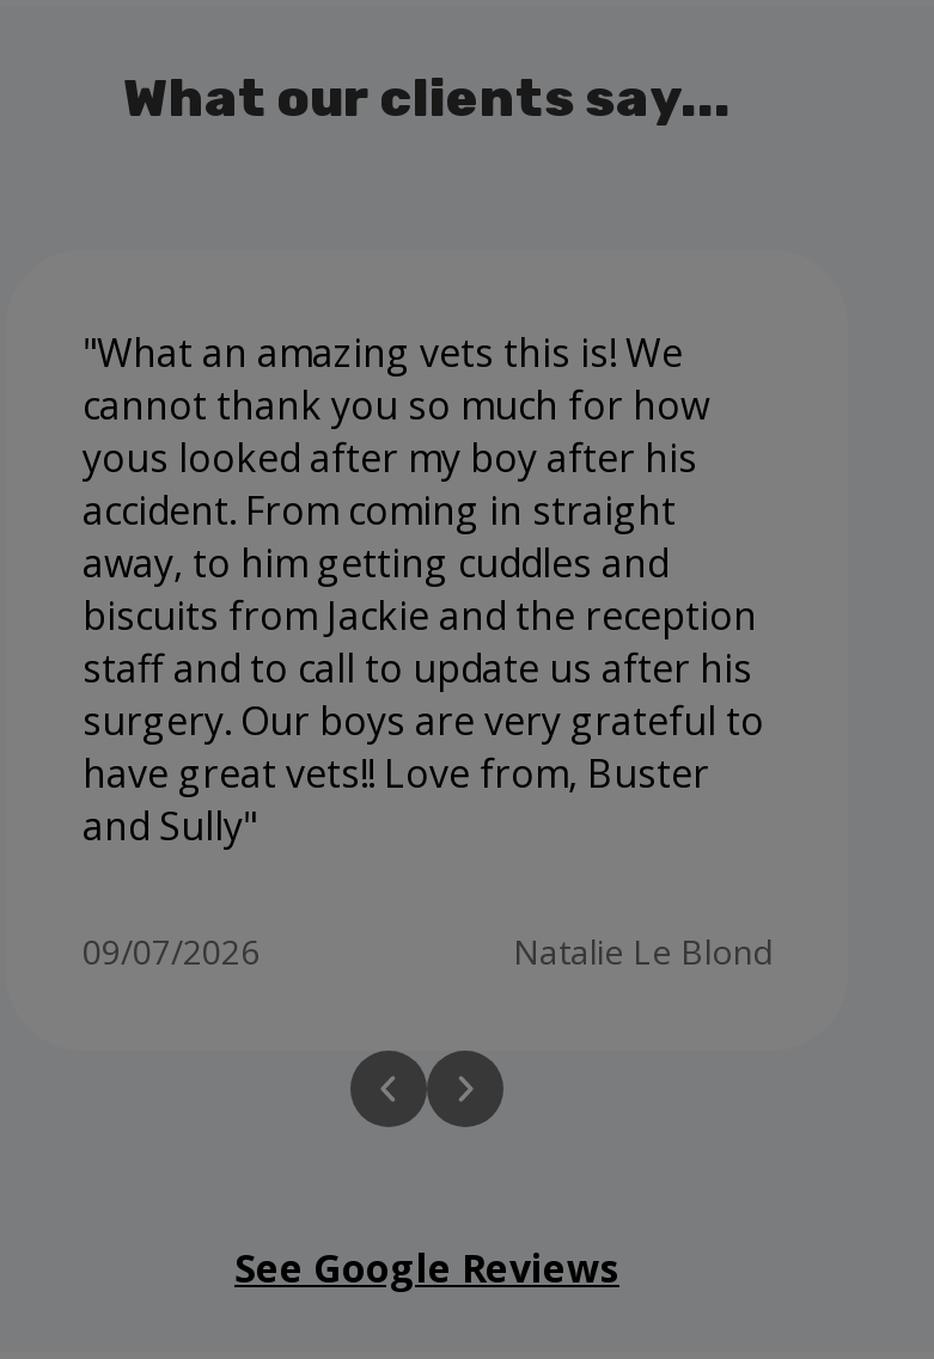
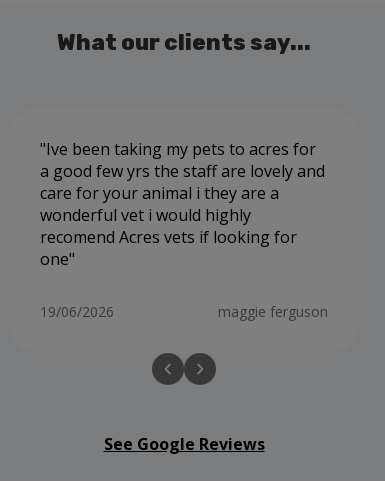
- What an amazing vets this is! We
- cannot thank you so much for how
- yous looked after my boy after his
- accident. From coming in straight
- away, to him getting cuddles and
- biscuits from Jackie and the reception
- staff and to call to update us after his
- surgery. Our boys are very grateful to
- have great vets!! Love from, Buster
- and Sully
+ Ive been taking my pets to acres for
+ a good few yrs the staff are lovely and
+ care for your animal i they are a
+ wonderful vet i would highly
+ recomend Acres vets if looking for
+ one

- 09/07/2026
- Natalie Le Blond
+ 19/06/2026
+ maggie ferguson
